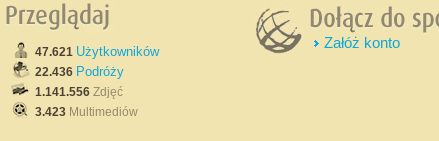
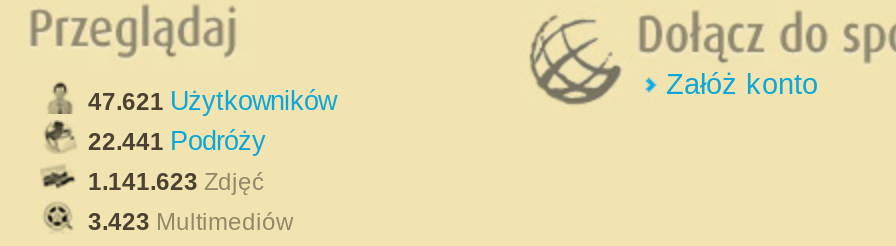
- 22.436 Podróży
+ 22.441 Podróży

- 1.141.556 Zdjęć
+ 1.141.623 Zdjęć
